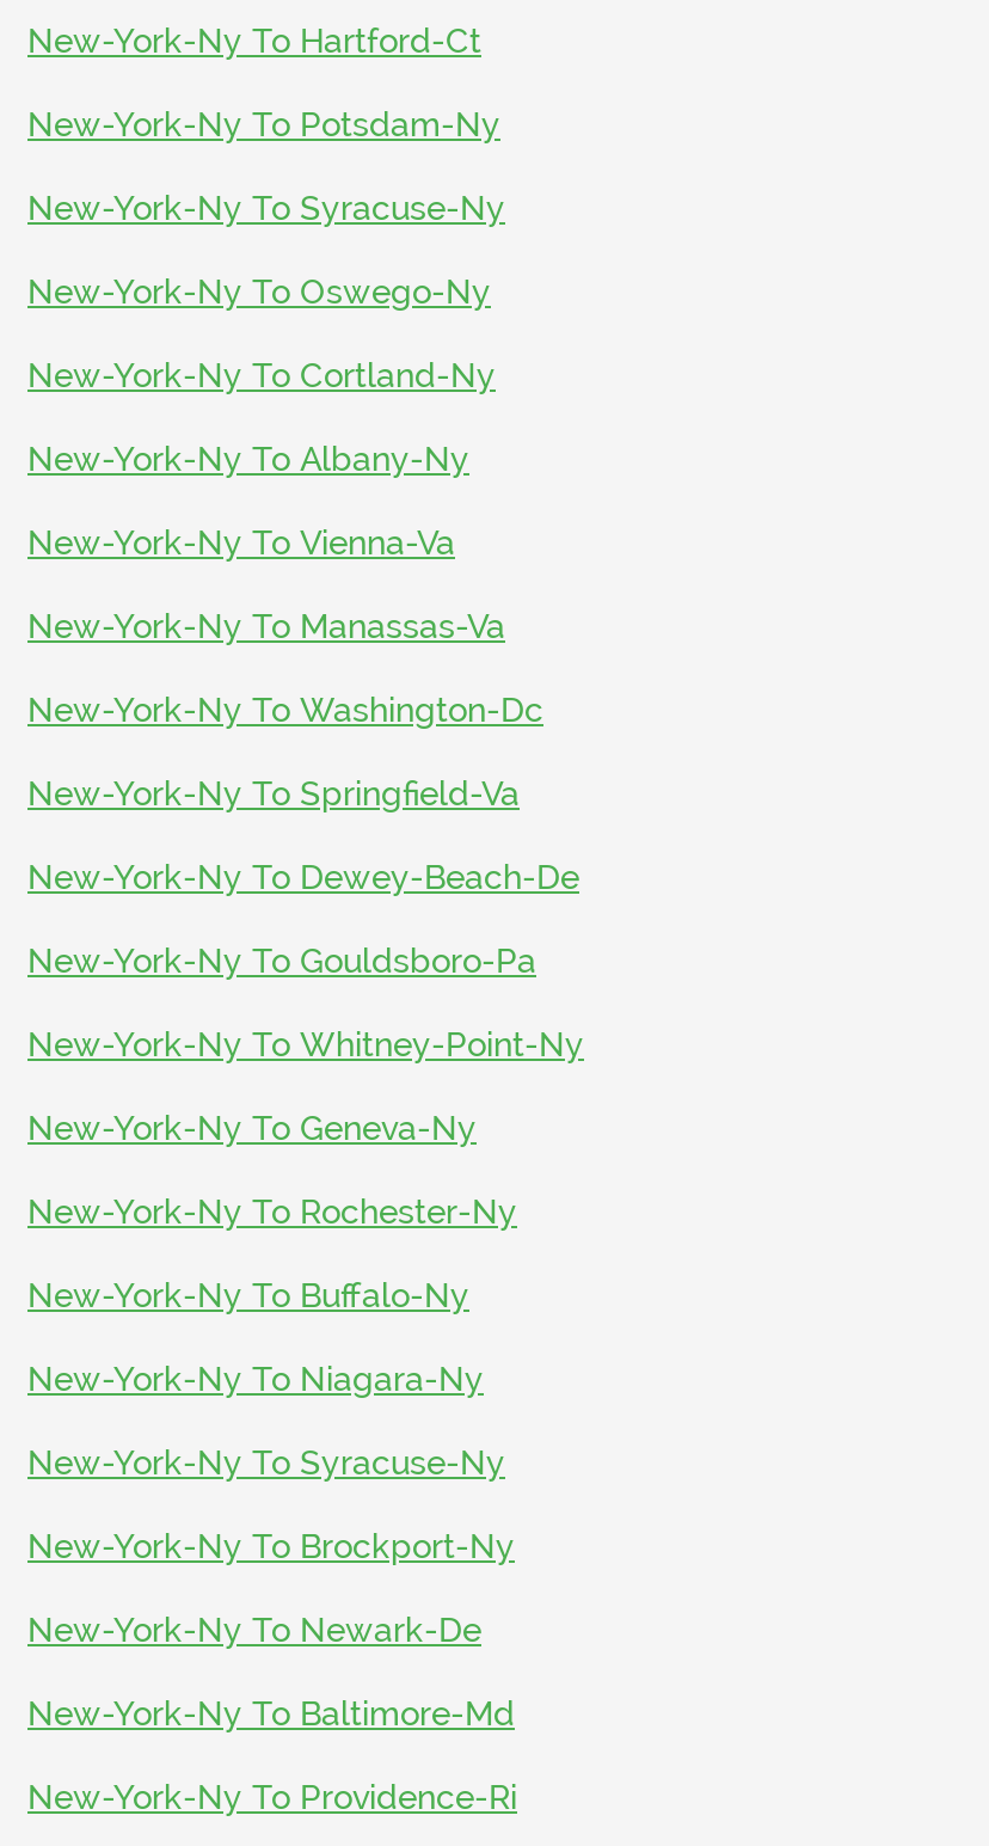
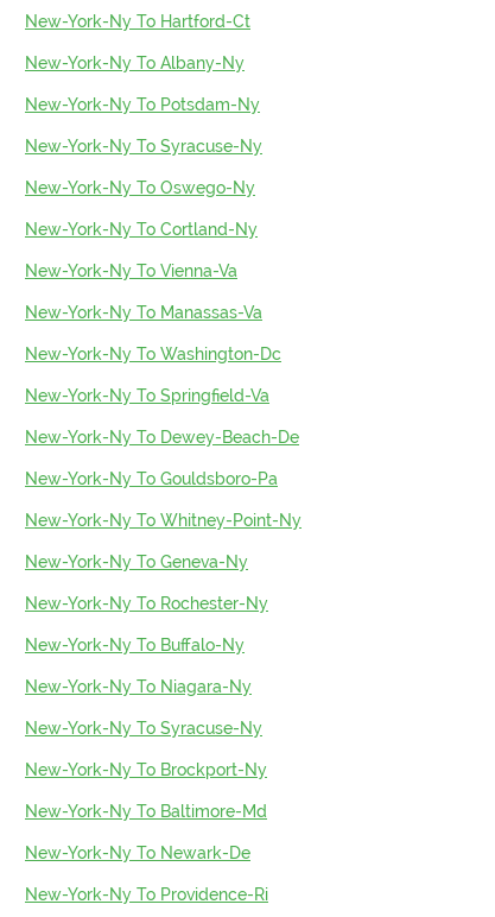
moved down: New-York-Ny To Potsdam-Ny | New-York-Ny To Syracuse-Ny | New-York-Ny To Oswego-Ny | New-York-Ny To Cortland-Ny

moved up: New-York-Ny To Albany-Ny

moved down: New-York-Ny To Newark-De

moved up: New-York-Ny To Baltimore-Md
